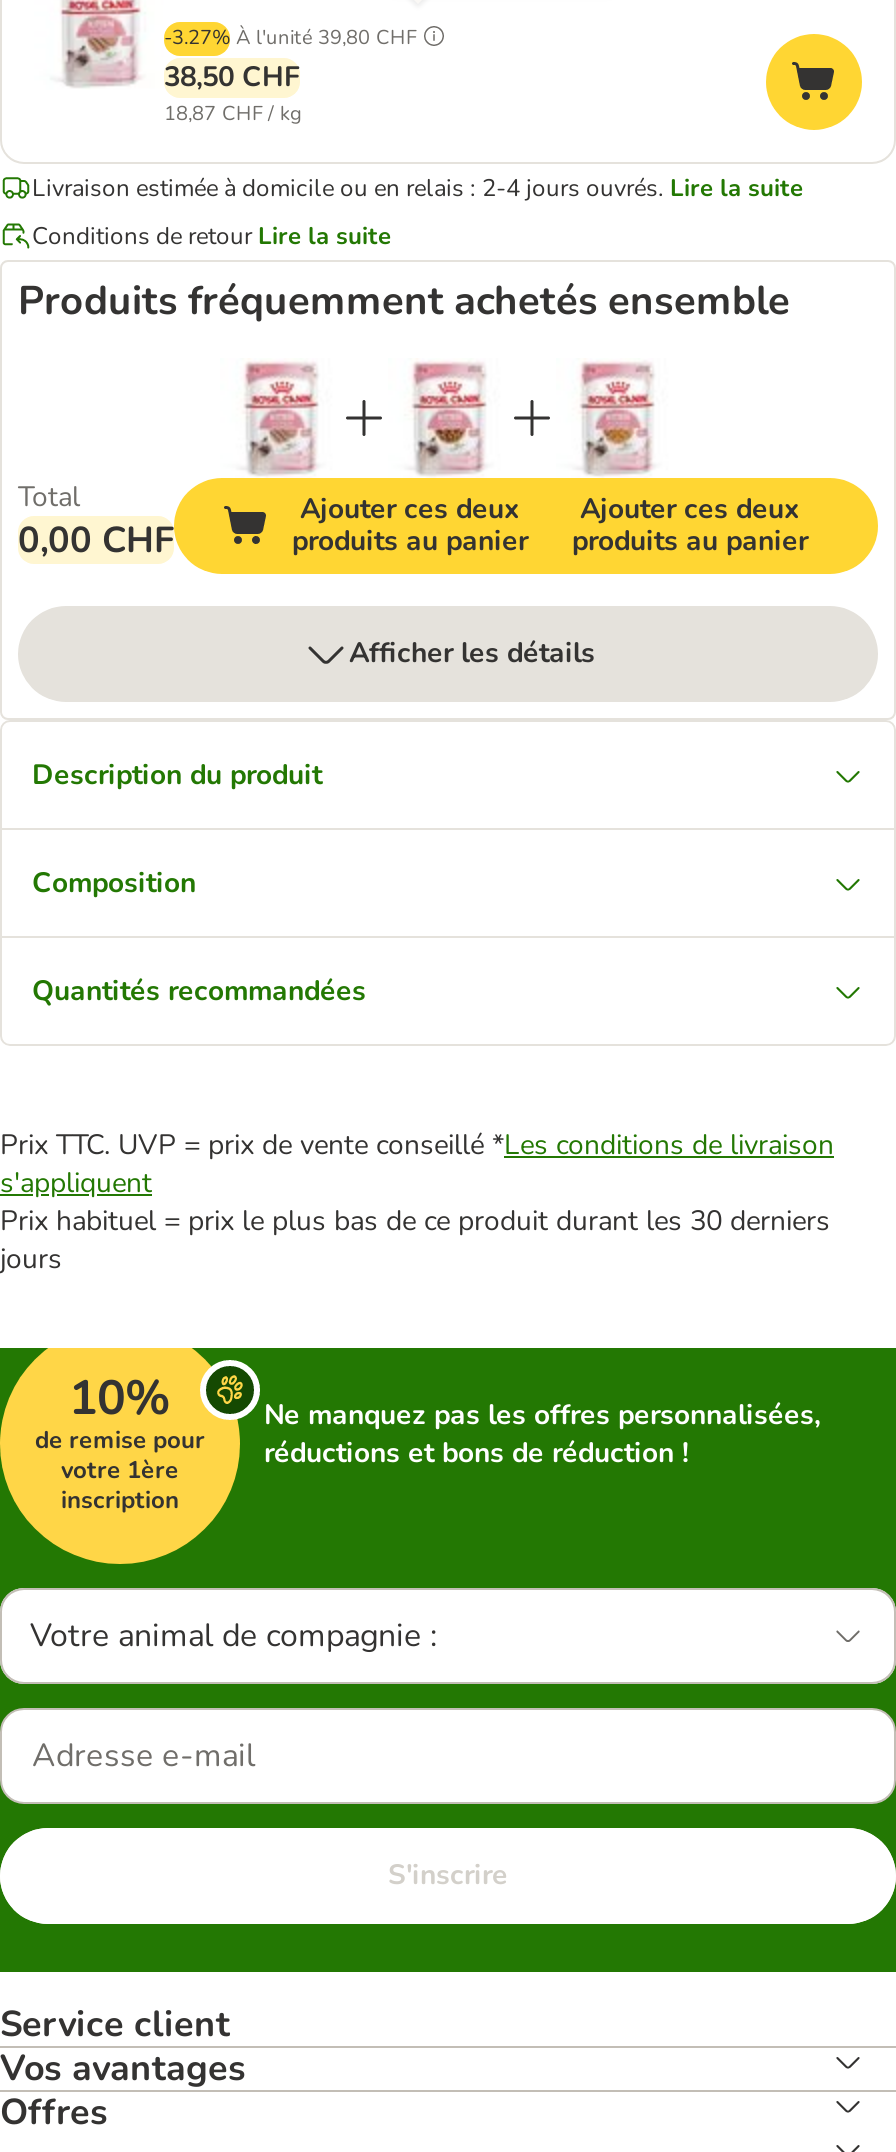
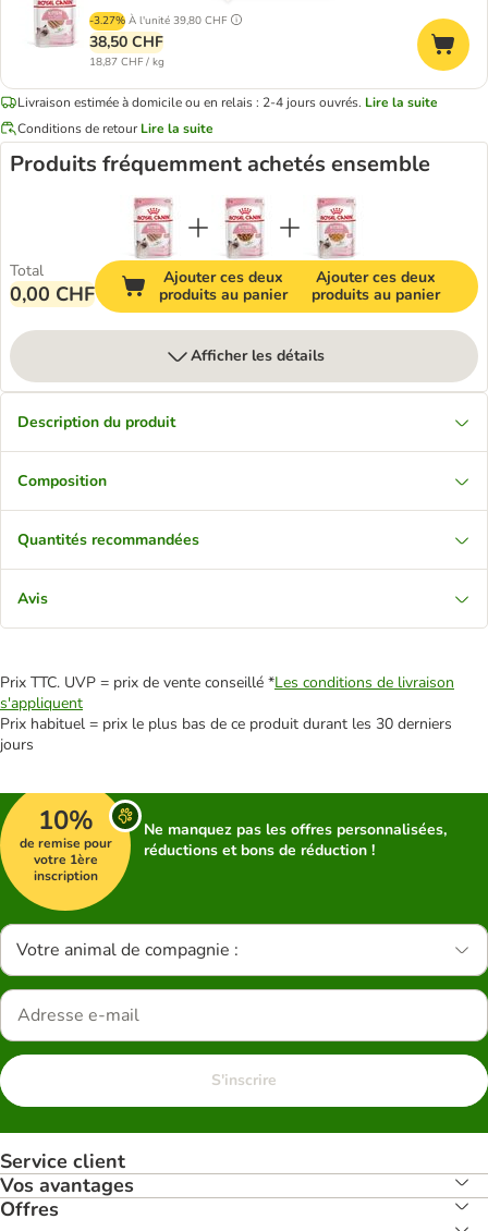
+ Avis
